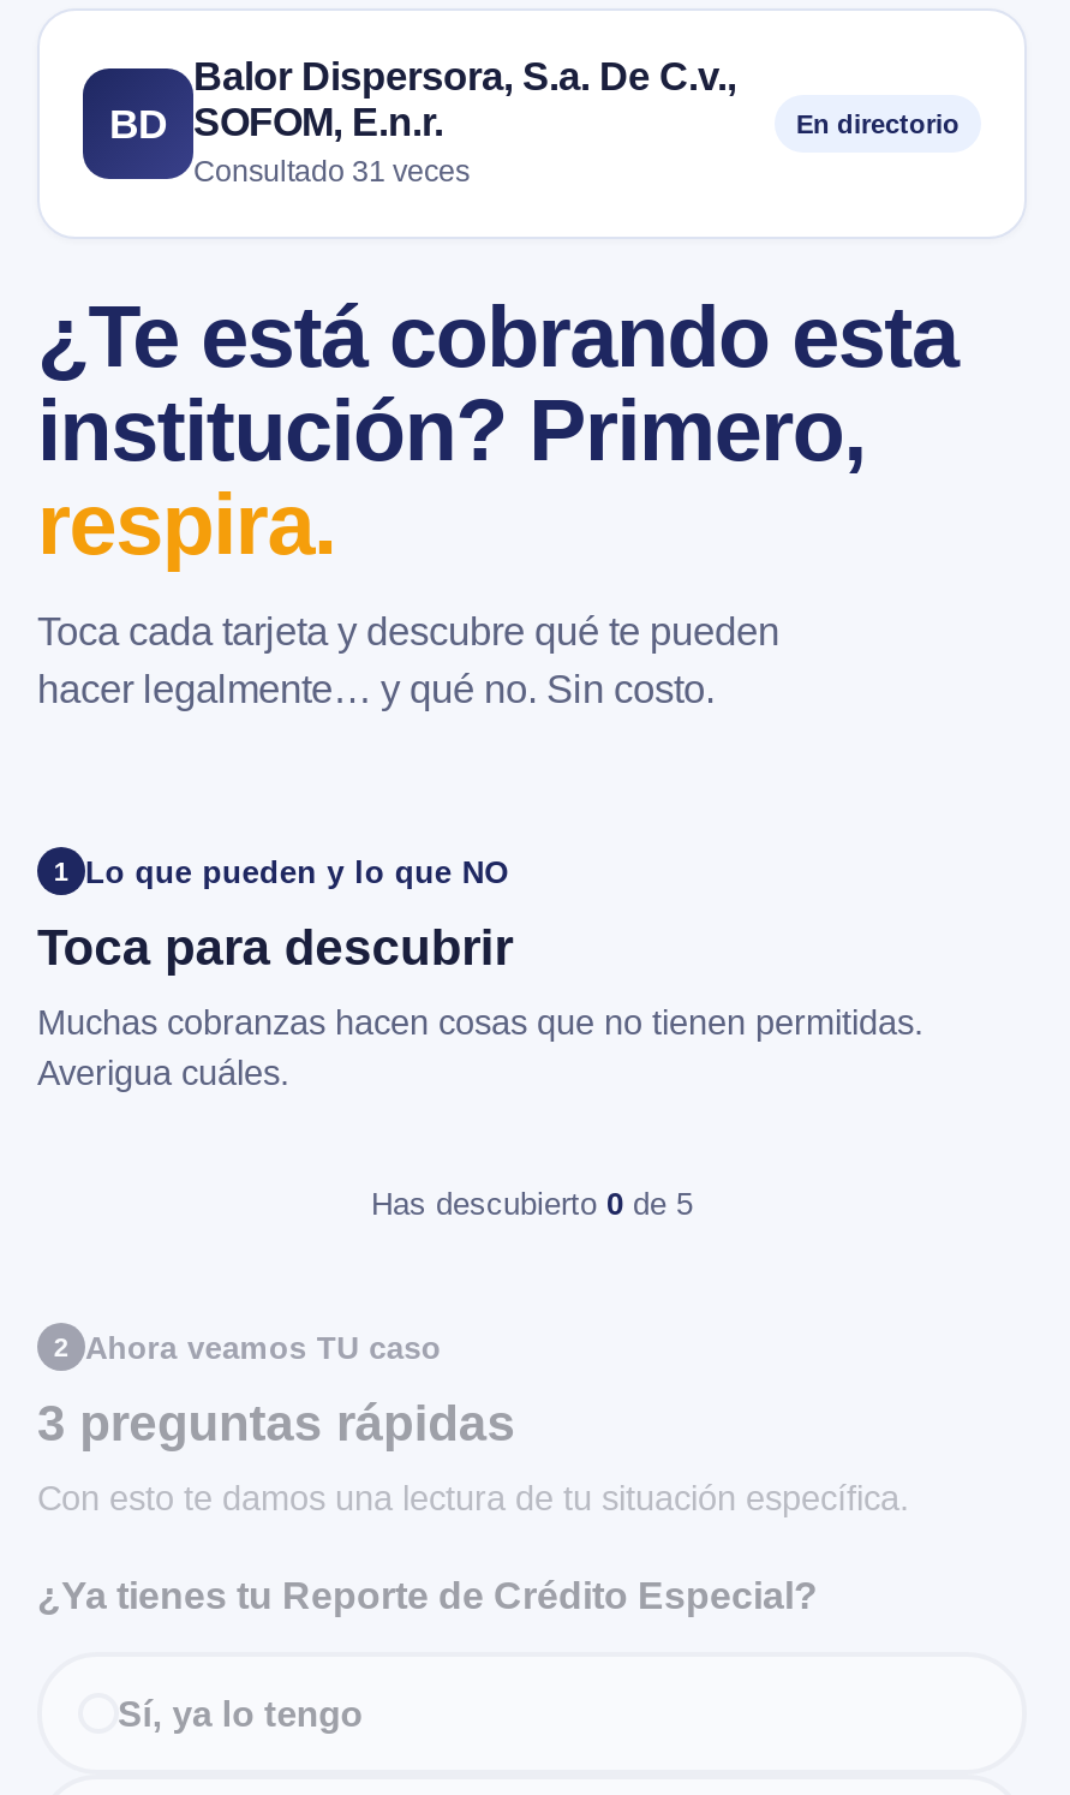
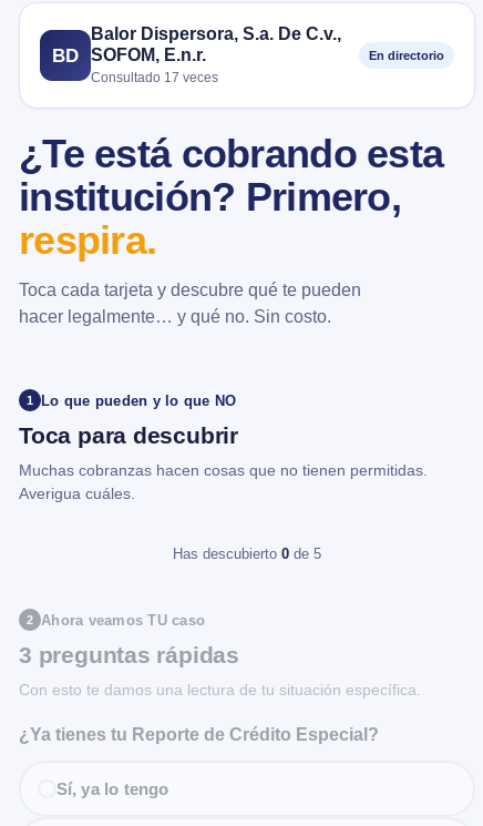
- Consultado 31 veces
+ Consultado 17 veces
